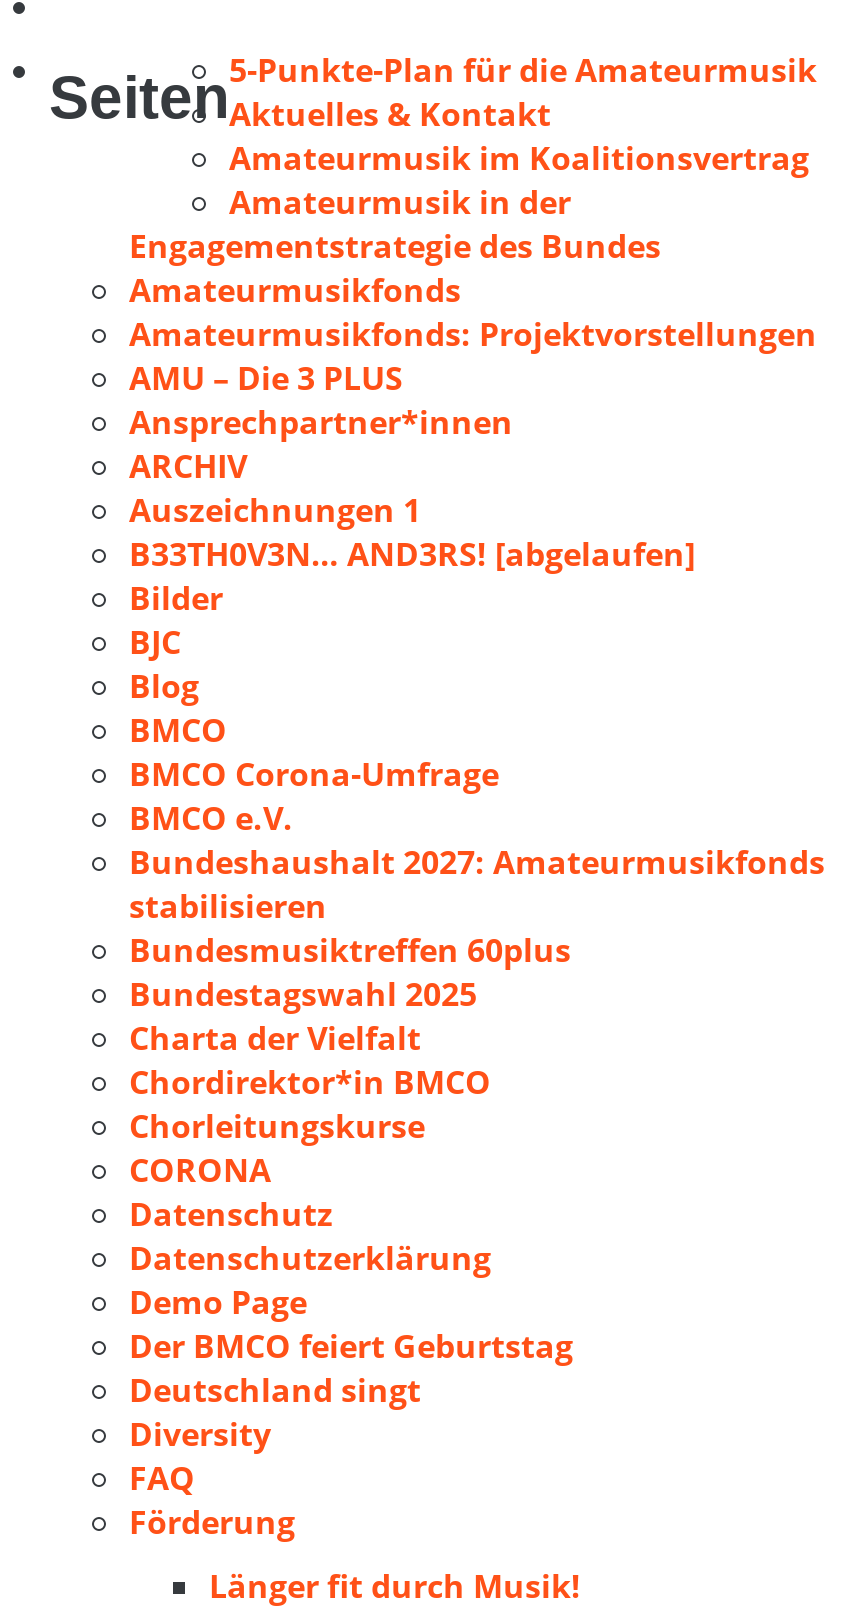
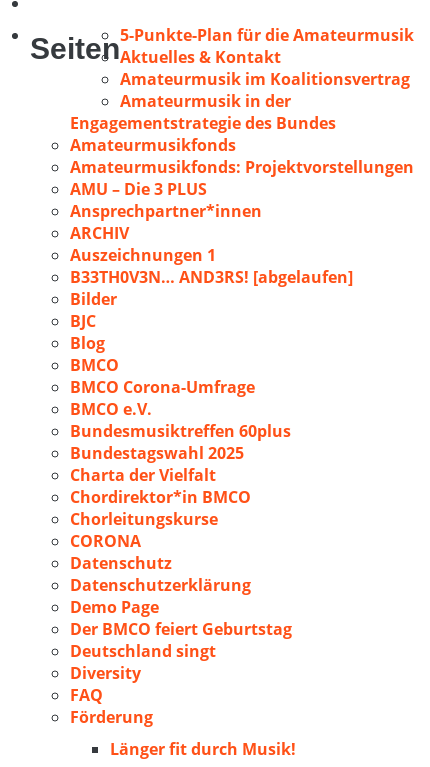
- Bundeshaushalt 2027: Amateurmusikfonds
- stabilisieren
